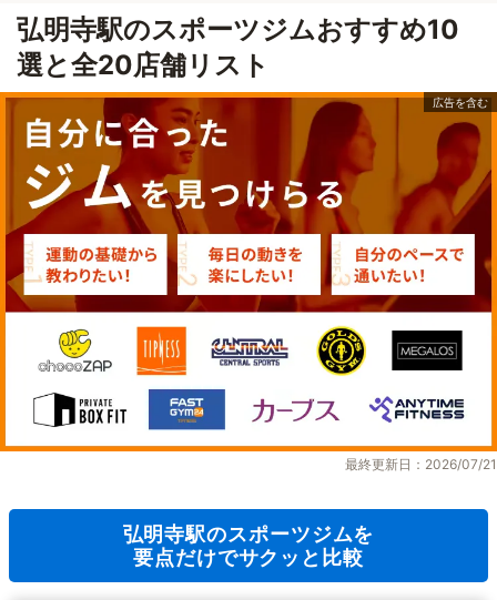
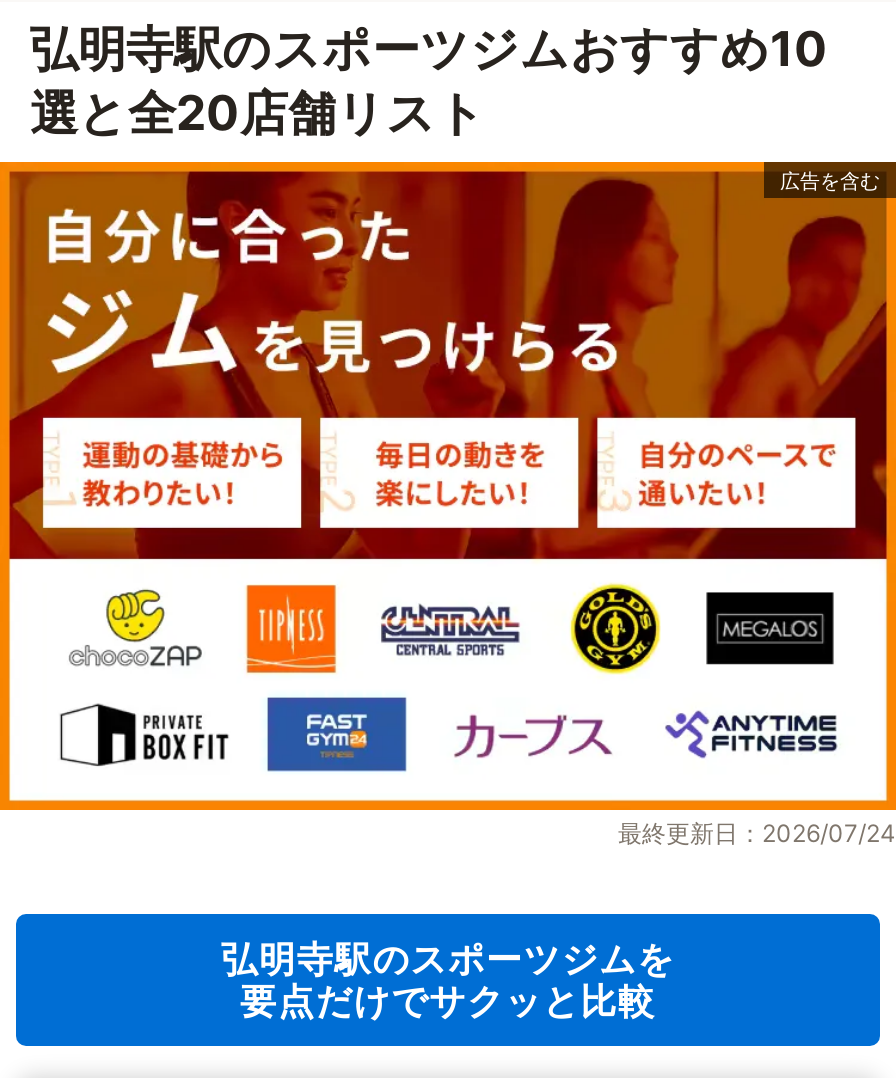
- 最終更新日：2026/07/21
+ 最終更新日：2026/07/24
